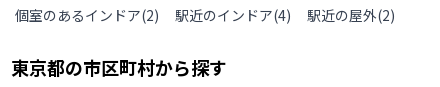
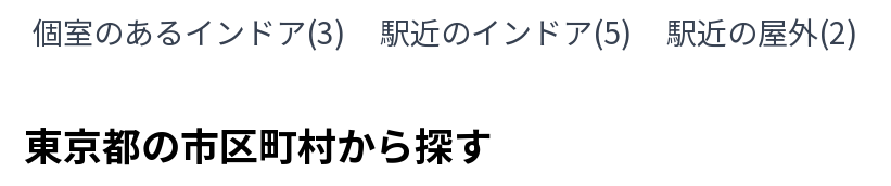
- 個室のあるインドア(2)
+ 個室のあるインドア(3)

- 駅近のインドア(4)
+ 駅近のインドア(5)
